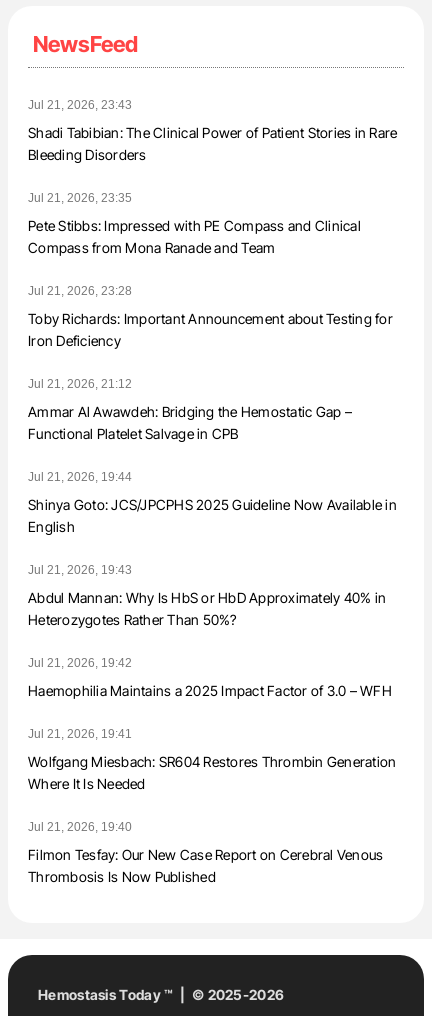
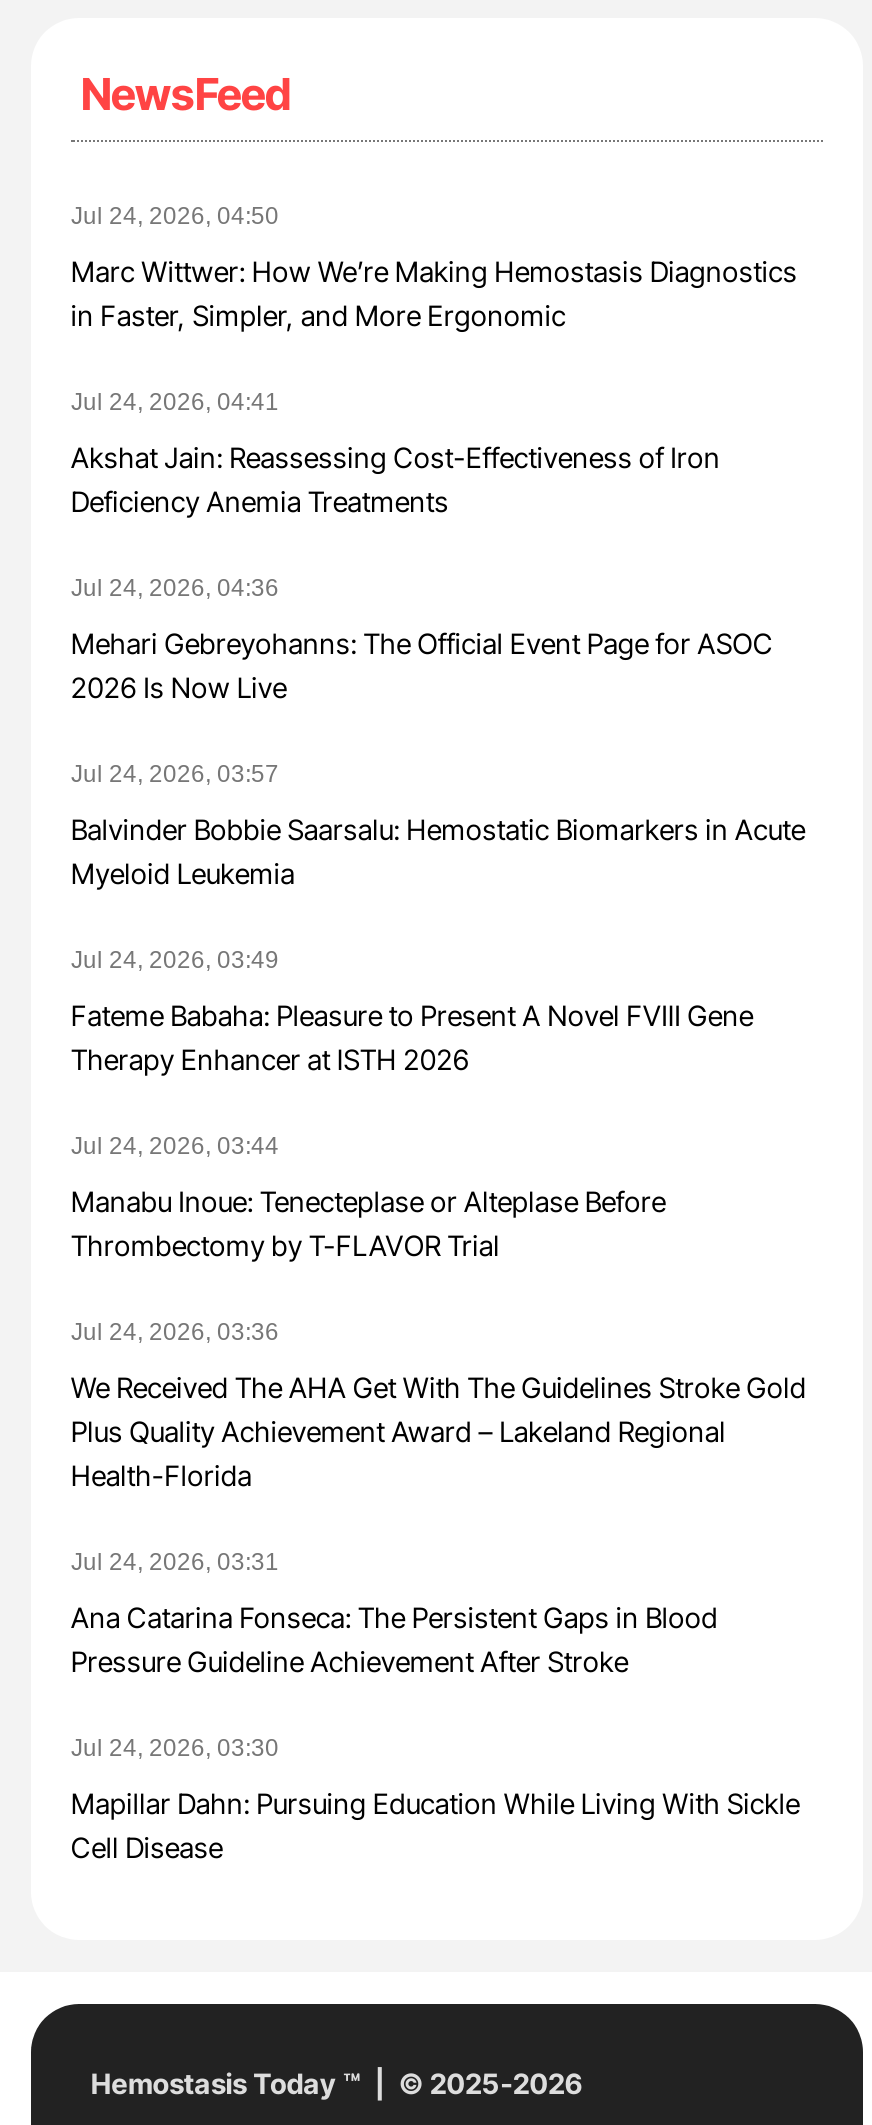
- Jul 21, 2026, 23:43
+ Jul 24, 2026, 04:50

- Shadi Tabibian: The Clinical Power of Patient Stories in Rare
- Bleeding Disorders
+ Marc Wittwer: How We’re Making Hemostasis Diagnostics
+ in Faster, Simpler, and More Ergonomic

- Jul 21, 2026, 23:35
+ Jul 24, 2026, 04:41

- Pete Stibbs: Impressed with PE Compass and Clinical
- Compass from Mona Ranade and Team
+ Akshat Jain: Reassessing Cost-Effectiveness of Iron
+ Deficiency Anemia Treatments

- Jul 21, 2026, 23:28
+ Jul 24, 2026, 04:36

- Toby Richards: Important Announcement about Testing for
- Iron Deficiency
+ Mehari Gebreyohanns: The Official Event Page for ASOC
+ 2026 Is Now Live

- Jul 21, 2026, 21:12
+ Jul 24, 2026, 03:57

- Ammar Al Awawdeh: Bridging the Hemostatic Gap –
- Functional Platelet Salvage in CPB
+ Balvinder Bobbie Saarsalu: Hemostatic Biomarkers in Acute
+ Myeloid Leukemia

- Jul 21, 2026, 19:44
+ Jul 24, 2026, 03:49

- Shinya Goto: JCS/JPCPHS 2025 Guideline Now Available in
- English
+ Fateme Babaha: Pleasure to Present A Novel FVIII Gene
+ Therapy Enhancer at ISTH 2026

- Jul 21, 2026, 19:43
+ Jul 24, 2026, 03:44

- Abdul Mannan: Why Is HbS or HbD Approximately 40% in
- Heterozygotes Rather Than 50%?
+ Manabu Inoue: Tenecteplase or Alteplase Before
+ Thrombectomy by T-FLAVOR Trial

- Jul 21, 2026, 19:42
+ Jul 24, 2026, 03:36

- Haemophilia Maintains a 2025 Impact Factor of 3.0 – WFH
+ We Received The AHA Get With The Guidelines Stroke Gold
+ Plus Quality Achievement Award – Lakeland Regional
+ Health-Florida

- Jul 21, 2026, 19:41
+ Jul 24, 2026, 03:31

- Wolfgang Miesbach: SR604 Restores Thrombin Generation
- Where It Is Needed
+ Ana Catarina Fonseca: The Persistent Gaps in Blood
+ Pressure Guideline Achievement After Stroke

- Jul 21, 2026, 19:40
+ Jul 24, 2026, 03:30

- Filmon Tesfay: Our New Case Report on Cerebral Venous
- Thrombosis Is Now Published
+ Mapillar Dahn: Pursuing Education While Living With Sickle
+ Cell Disease
